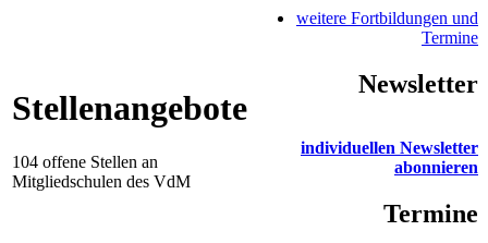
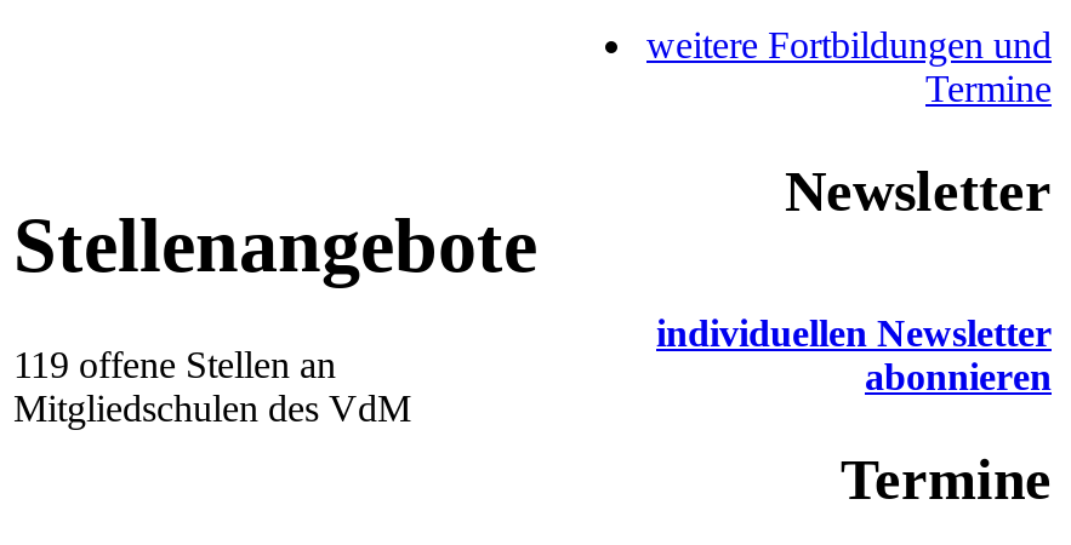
- 104 offene Stellen an
+ 119 offene Stellen an
